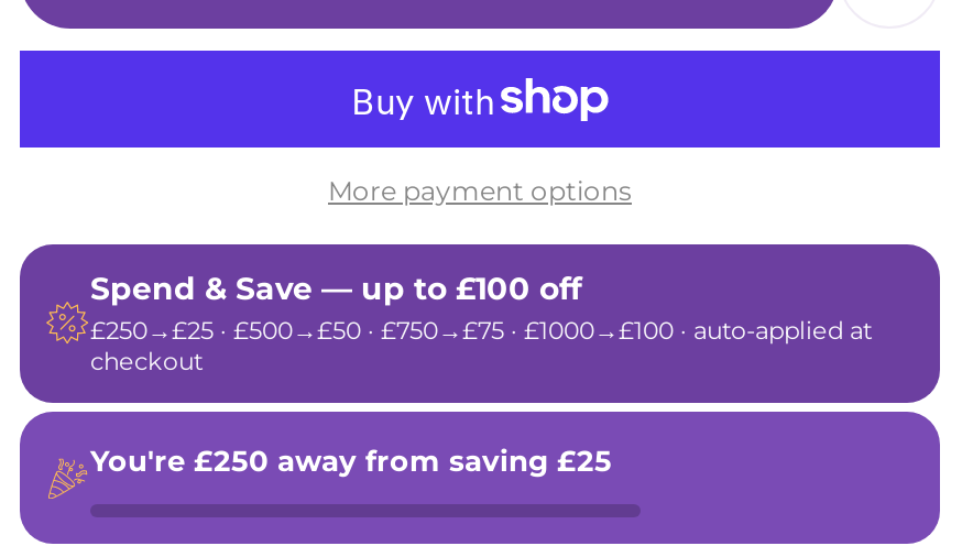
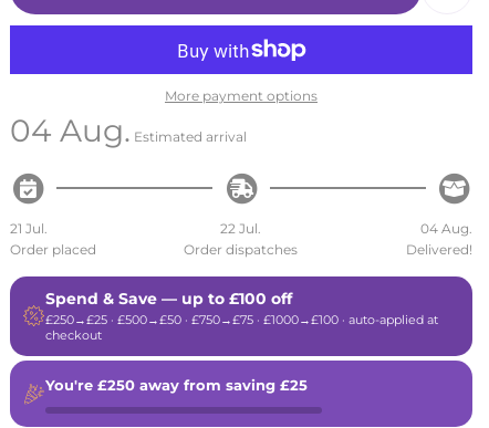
+ 04 Aug.Estimated arrival
+ 21 Jul.
+ Order placed

+ 22 Jul.
+ Order dispatches

+ 04 Aug.
+ Delivered!
